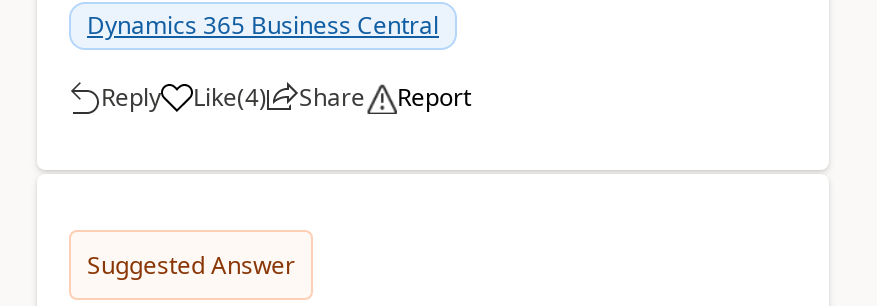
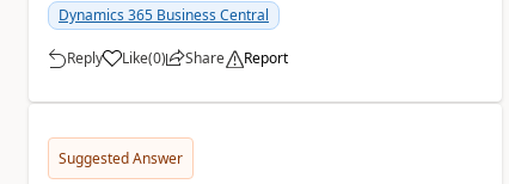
- (4)
+ (0)
